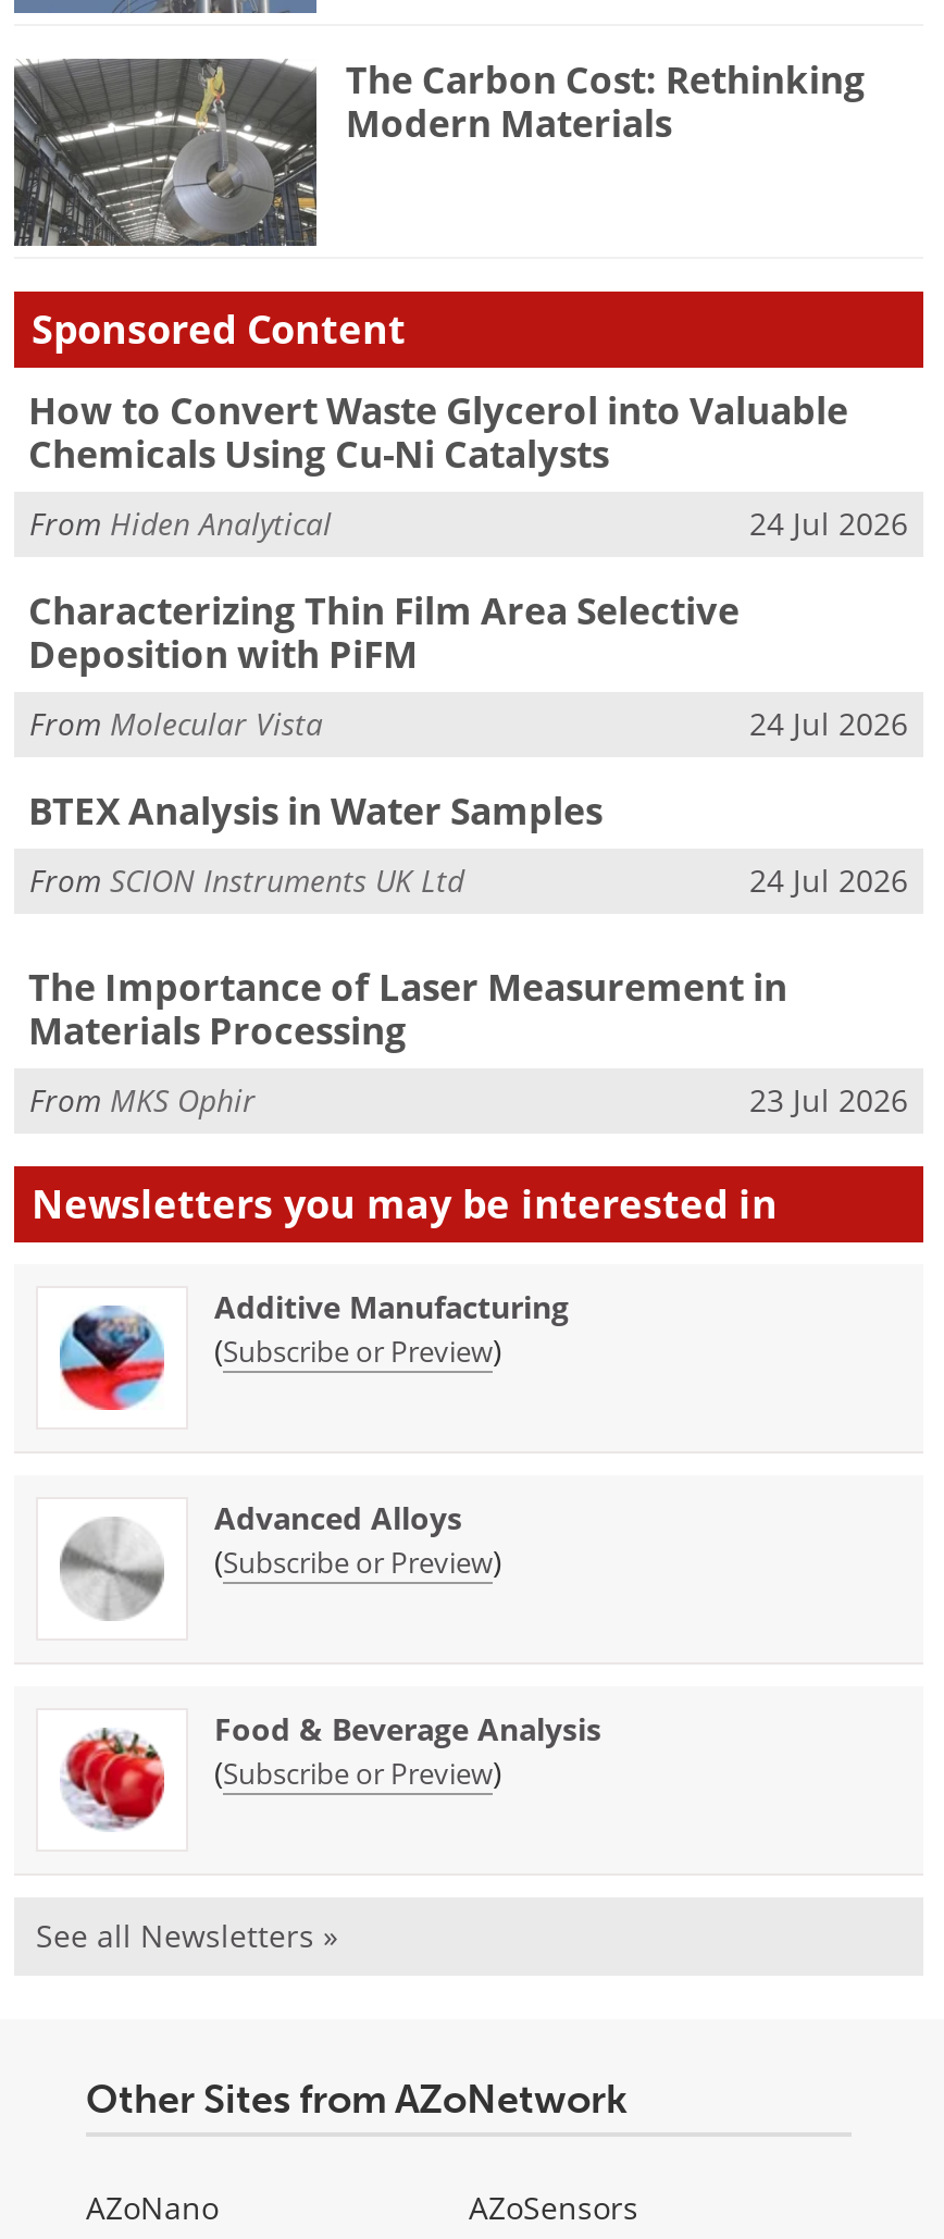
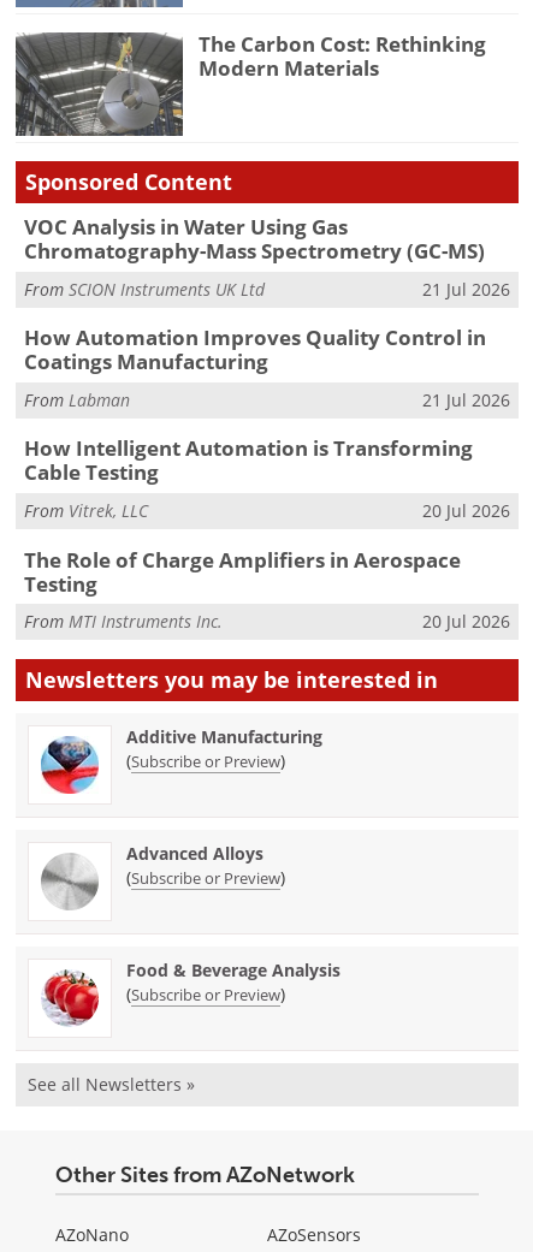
- How to Convert Waste Glycerol into Valuable
- Chemicals Using Cu-Ni Catalysts
- From Hiden Analytical
- 24 Jul 2026
- Characterizing Thin Film Area Selective
- Deposition with PiFM
- From Molecular Vista
- 24 Jul 2026
- BTEX Analysis in Water Samples
+ VOC Analysis in Water Using Gas
+ Chromatography-Mass Spectrometry (GC-MS)

- 24 Jul 2026
- The Importance of Laser Measurement in
- Materials Processing
- From MKS Ophir
- 23 Jul 2026
+ 21 Jul 2026
+ How Automation Improves Quality Control in
+ Coatings Manufacturing
+ From Labman
+ 21 Jul 2026
+ How Intelligent Automation is Transforming
+ Cable Testing
+ From Vitrek, LLC
+ 20 Jul 2026
+ The Role of Charge Amplifiers in Aerospace
+ Testing
+ From MTI Instruments Inc.
+ 20 Jul 2026

moved up: From SCION Instruments UK Ltd
